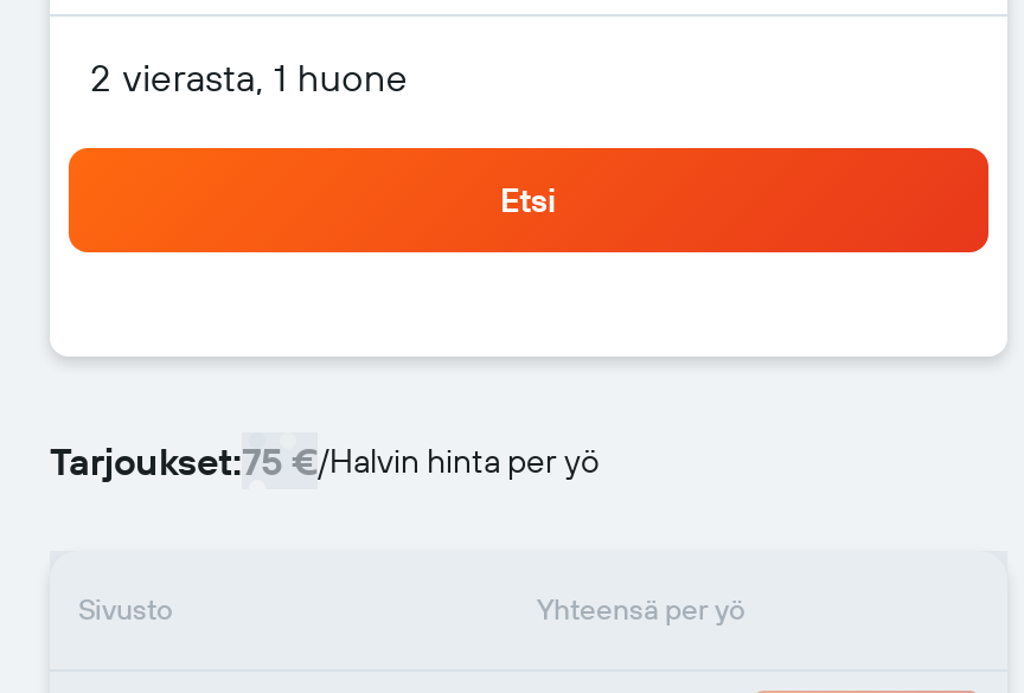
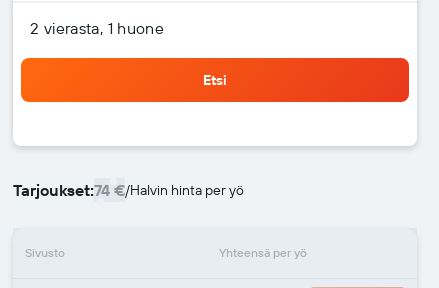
- Tarjoukset:75 €/Halvin hinta per yö
+ Tarjoukset:74 €/Halvin hinta per yö
